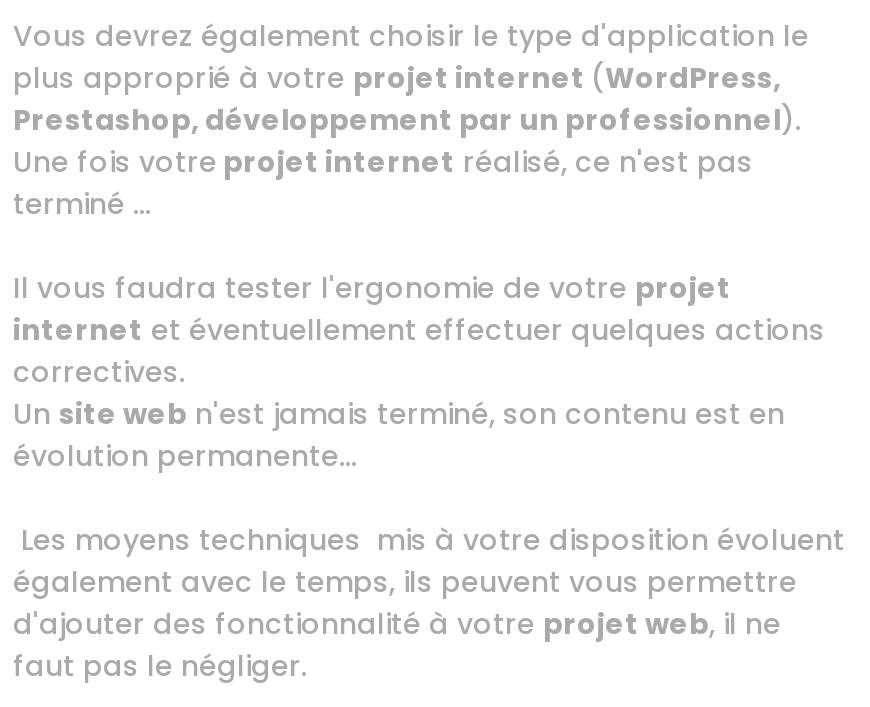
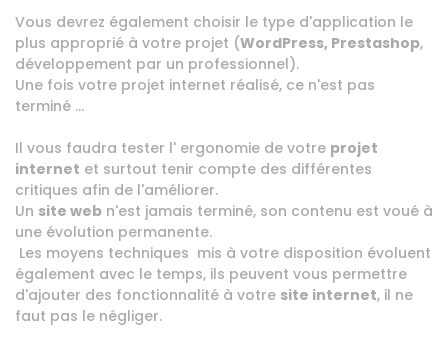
- plus approprié à votre projet internet (WordPress,
- Prestashop, développement par un professionnel).
+ plus approprié à votre projet (WordPress, Prestashop,
+ développement par un professionnel).

- Il vous faudra tester l'ergonomie de votre projet
- internet et éventuellement effectuer quelques actions
- correctives.
- Un site web n'est jamais terminé, son contenu est en
- évolution permanente...
+ Il vous faudra tester l' ergonomie de votre projet
+ internet et surtout tenir compte des différentes
+ critiques afin de l'améliorer.
+ Un site web n'est jamais terminé, son contenu est voué à
+ une évolution permanente.

- d'ajouter des fonctionnalité à votre projet web, il ne
+ d'ajouter des fonctionnalité à votre site internet, il ne
